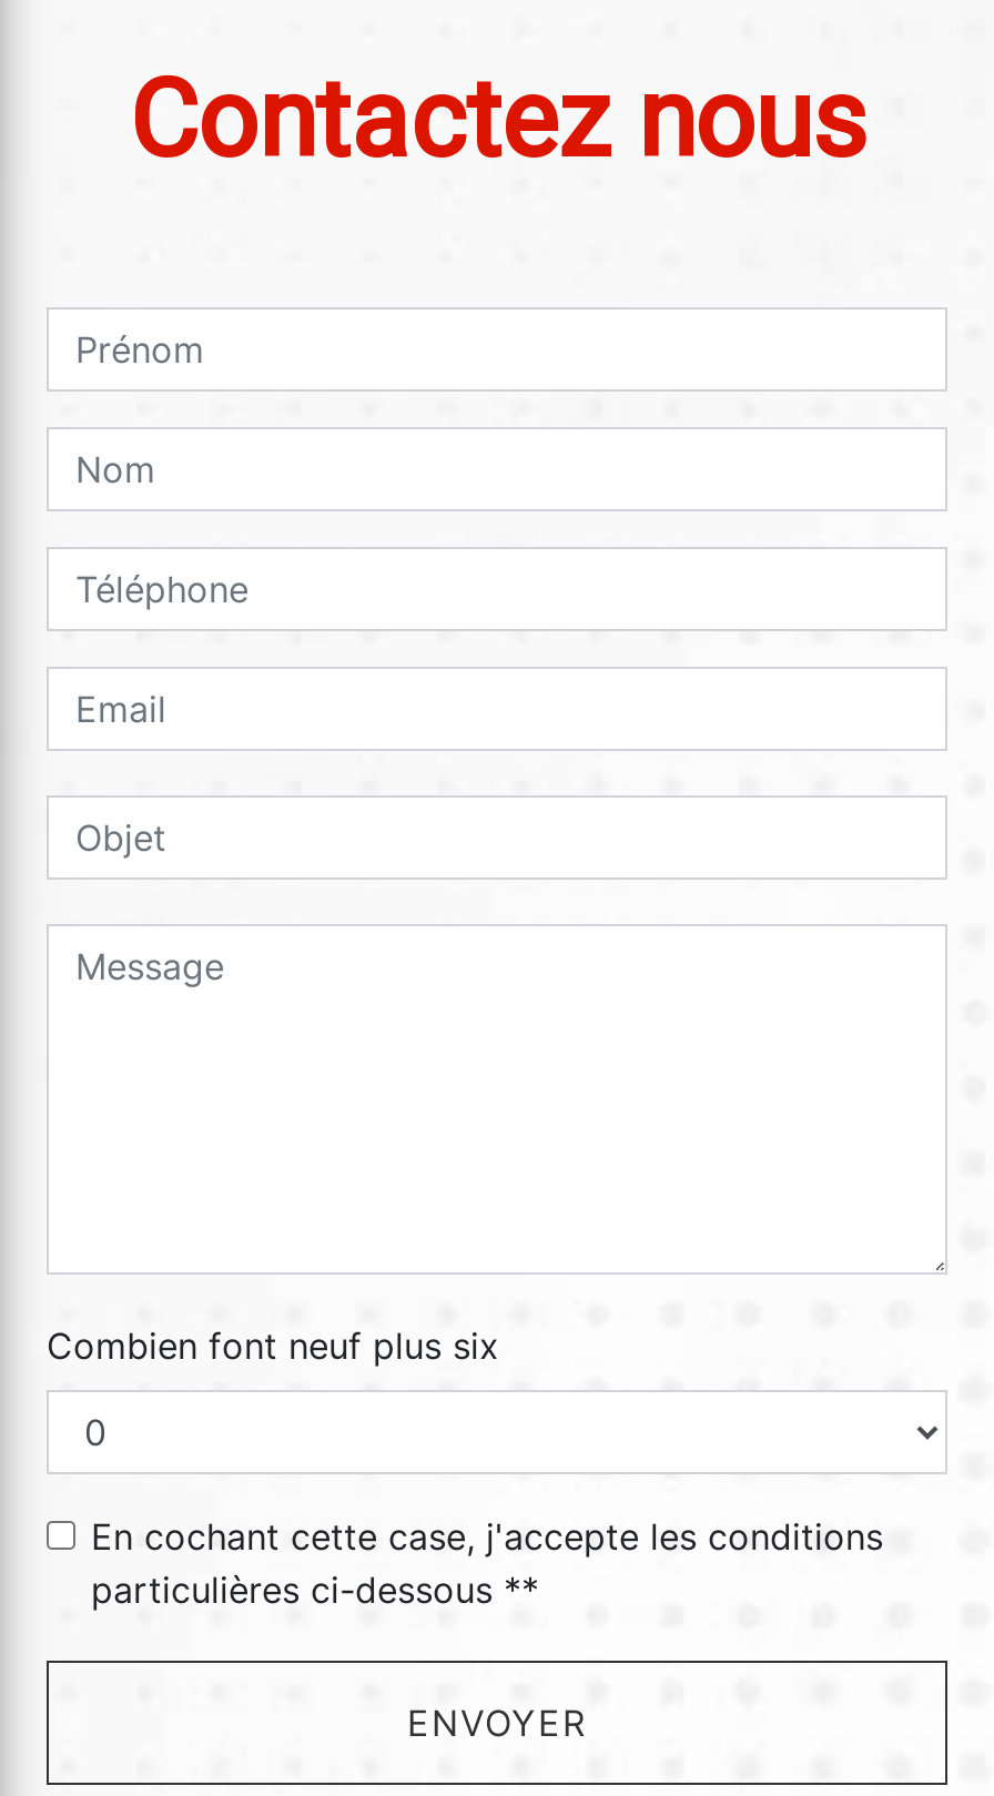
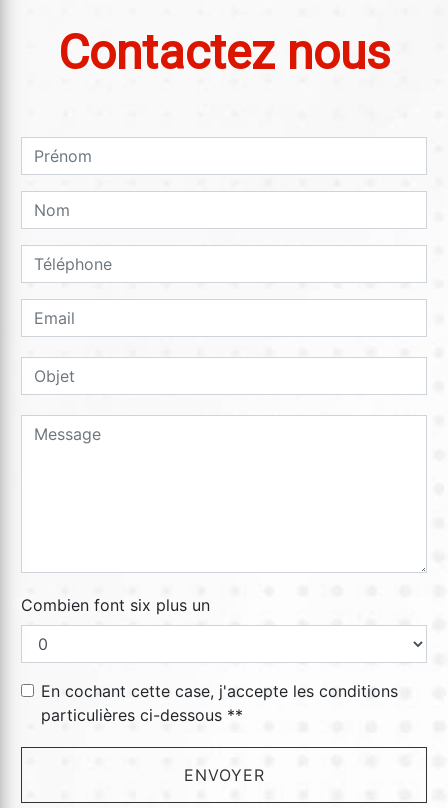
- Combien font neuf plus six
+ Combien font six plus un
